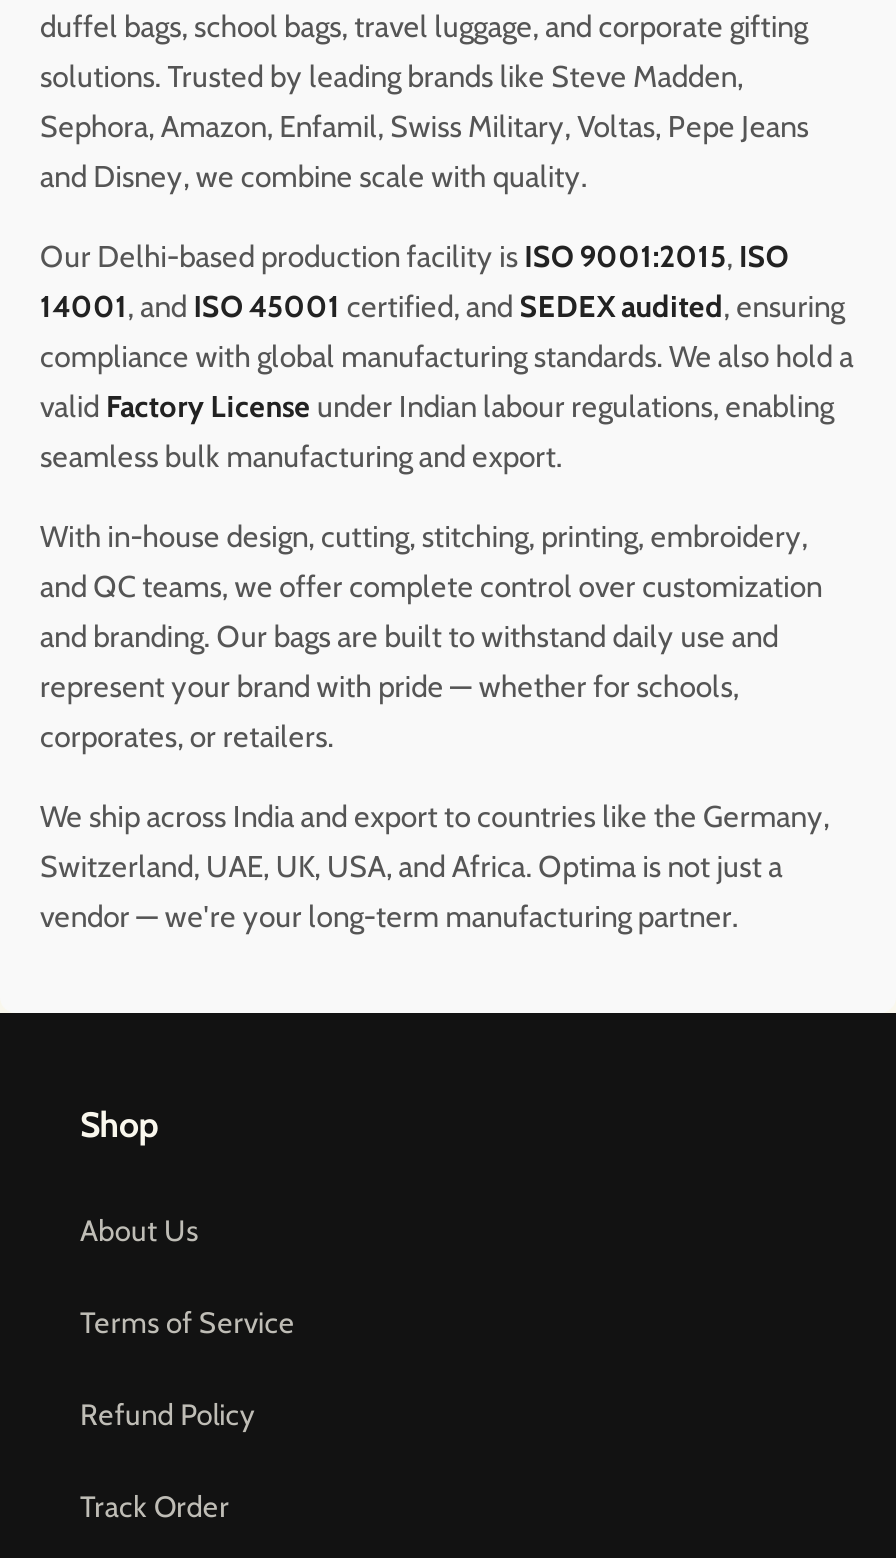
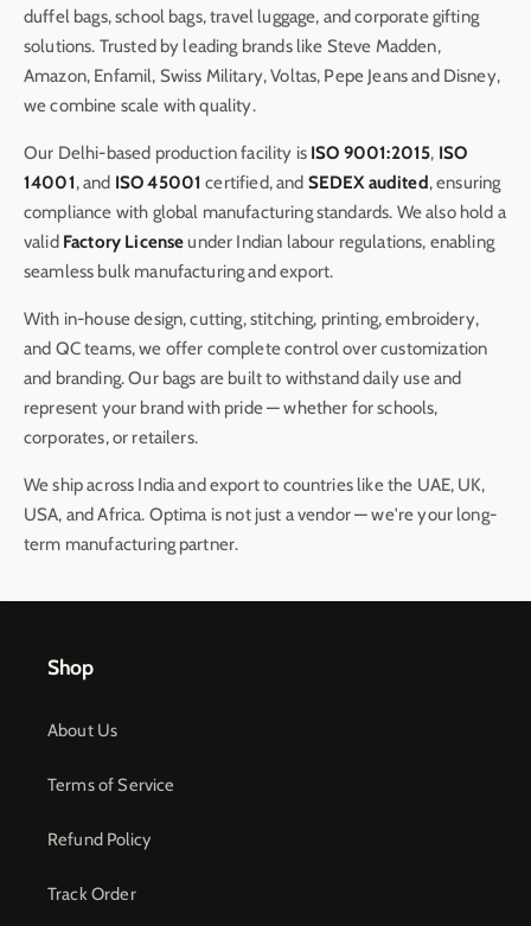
- Sephora, Amazon, Enfamil, Swiss Military, Voltas, Pepe Jeans
- and Disney, we combine scale with quality.
+ Amazon, Enfamil, Swiss Military, Voltas, Pepe Jeans and Disney,
+ we combine scale with quality.

- We ship across India and export to countries like the Germany,
- Switzerland, UAE, UK, USA, and Africa. Optima is not just a
- vendor — we're your long-term manufacturing partner.
+ We ship across India and export to countries like the UAE, UK,
+ USA, and Africa. Optima is not just a vendor — we're your long-
+ term manufacturing partner.
